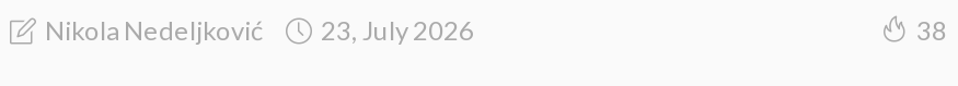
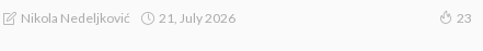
- Nikola Nedeljković 23, July 2026
+ Nikola Nedeljković 21, July 2026

- 38
+ 23
